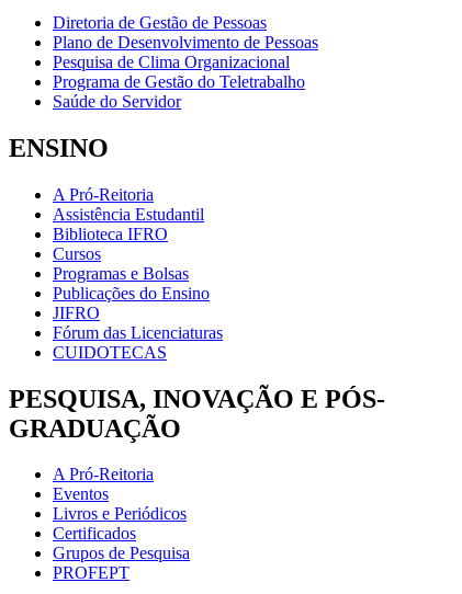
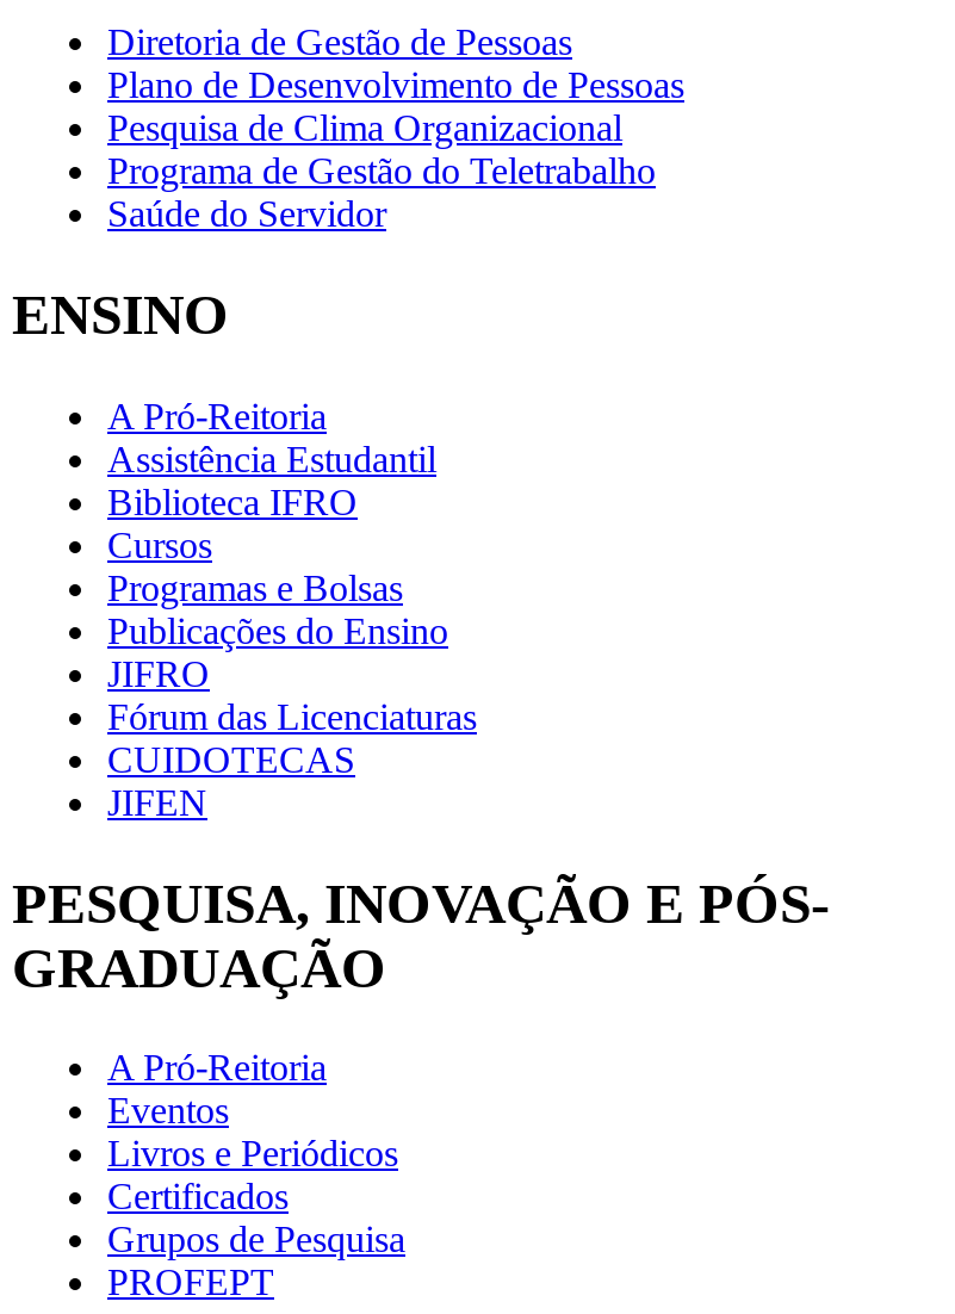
+ JIFEN
